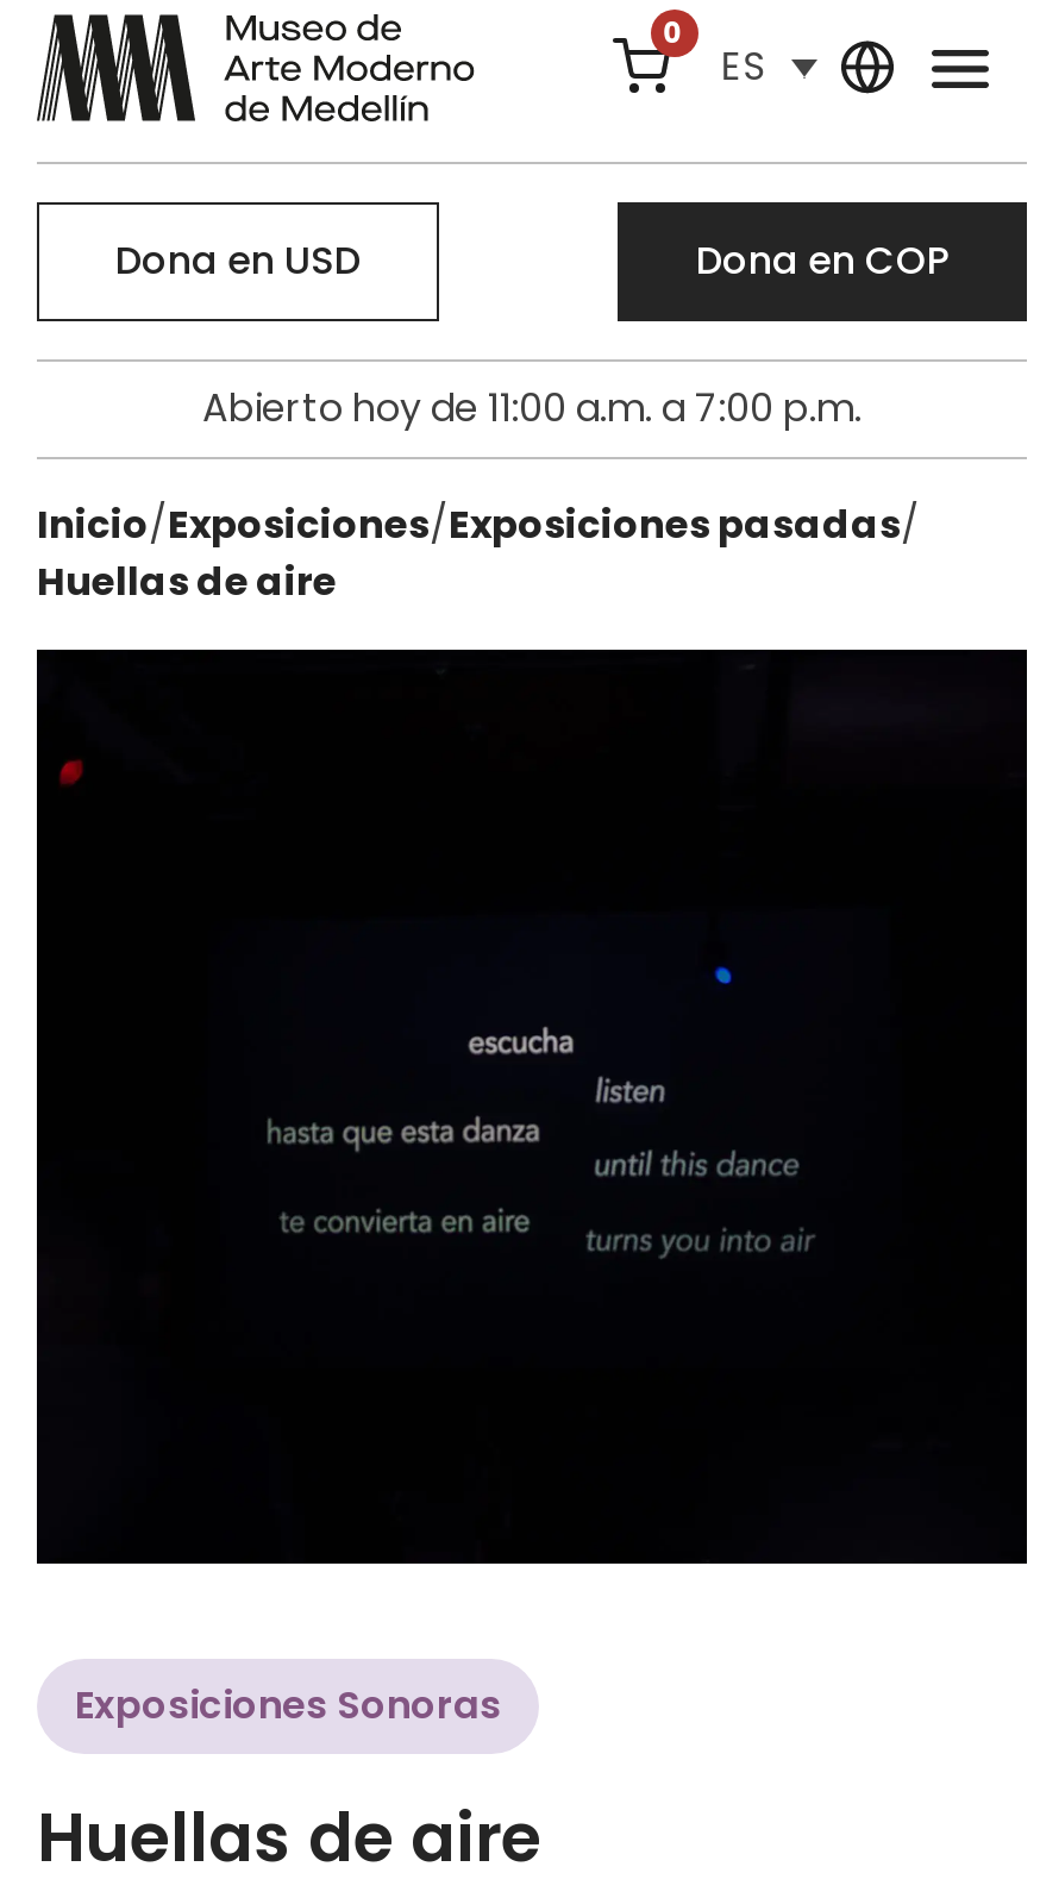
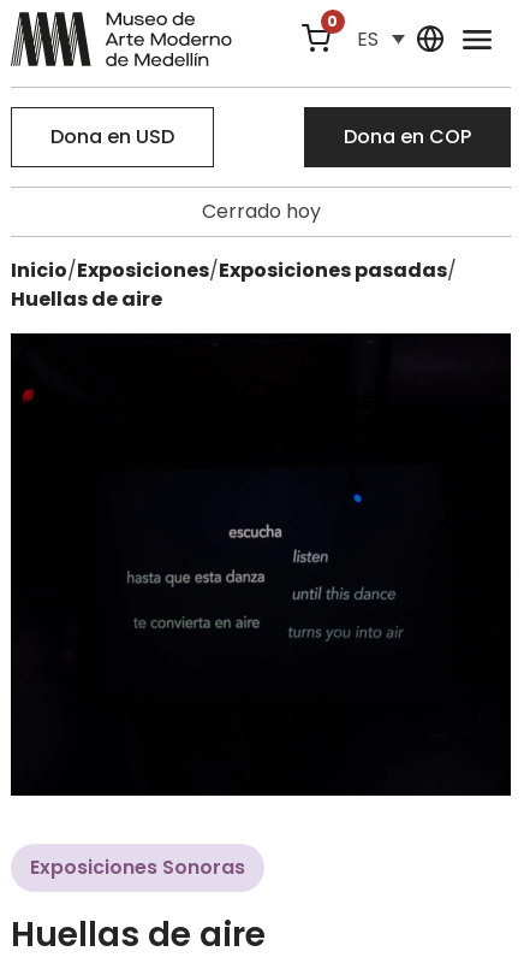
- Abierto hoy de 11:00 a.m. a 7:00 p.m.
+ Cerrado hoy
